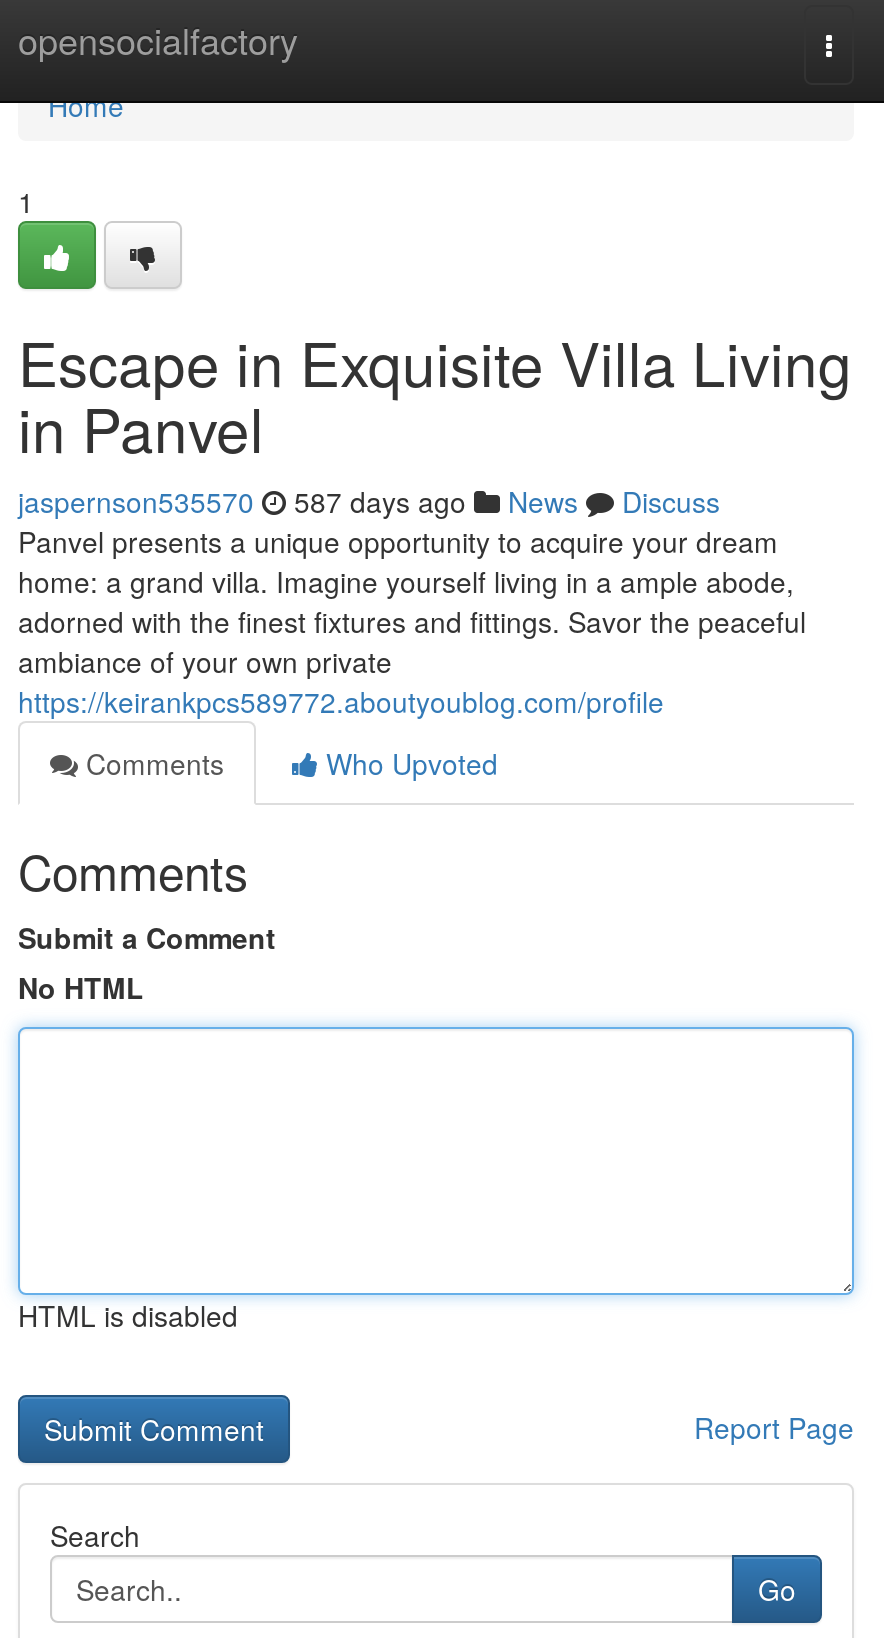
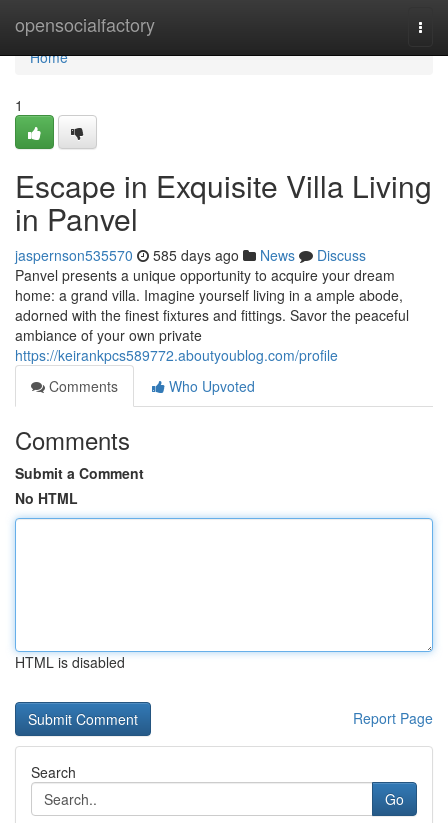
- jaspernson535570 587 days ago News Discuss
+ jaspernson535570 585 days ago News Discuss
